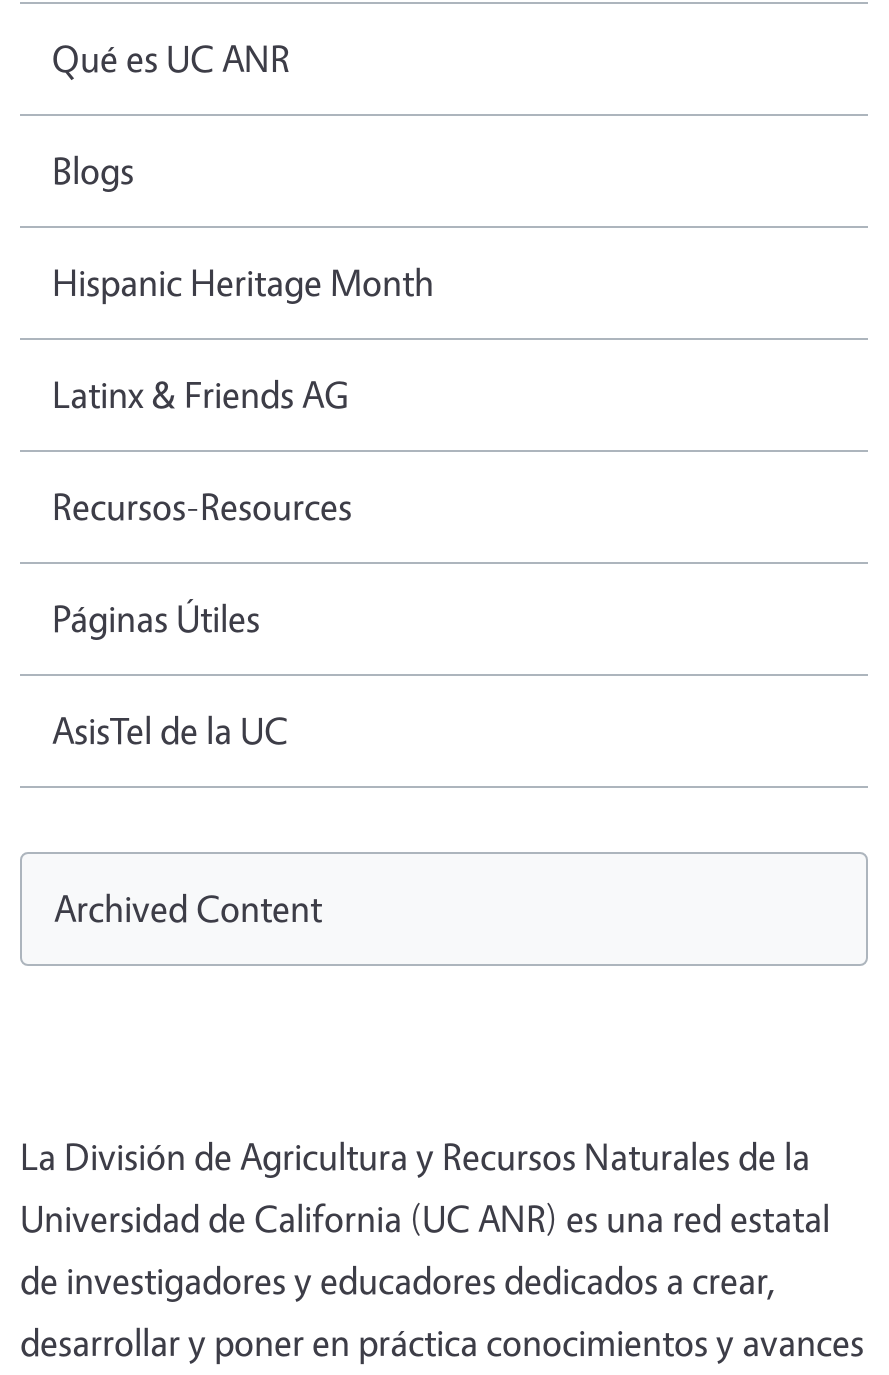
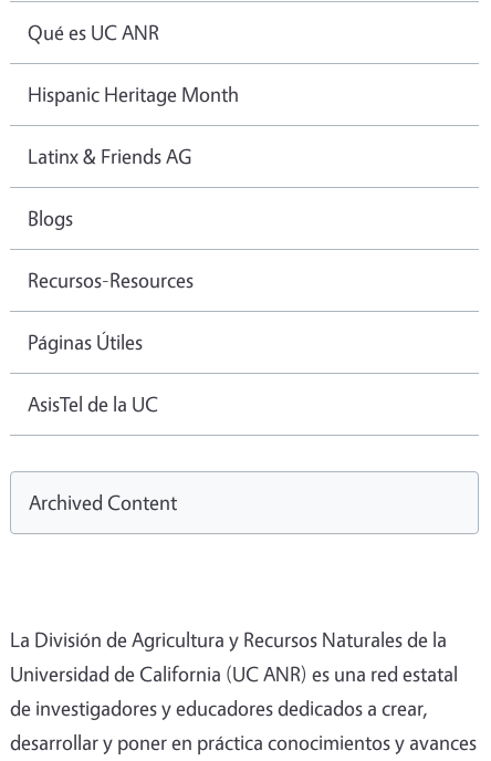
moved down: Blogs

moved up: Hispanic Heritage Month | Latinx & Friends AG
